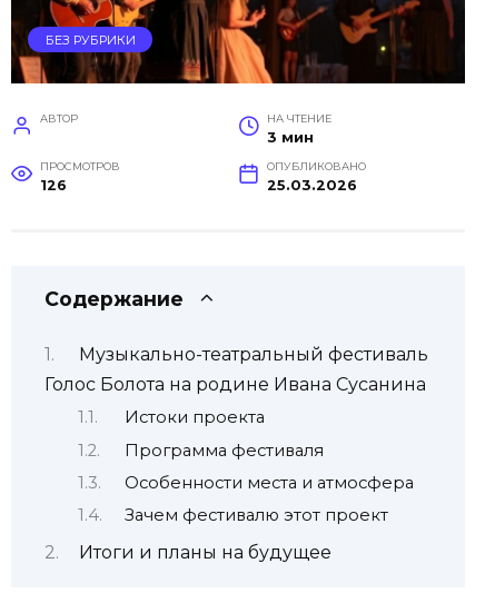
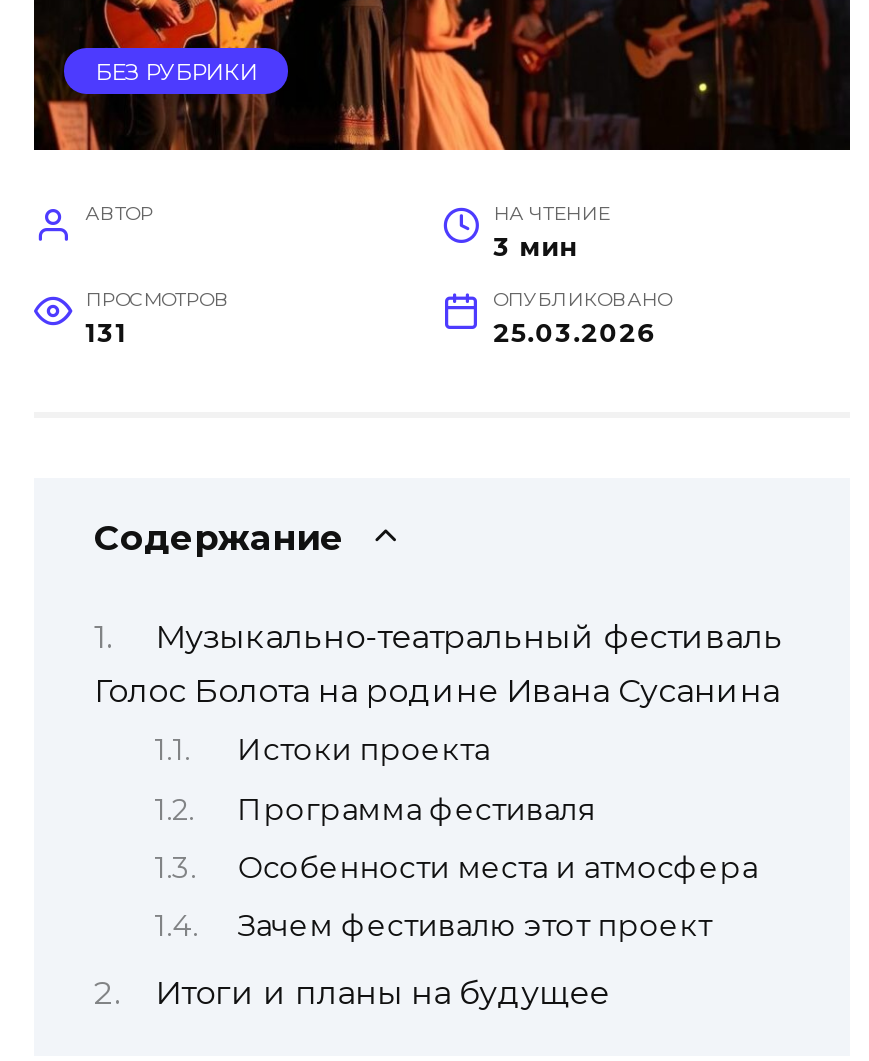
- 126
+ 131
